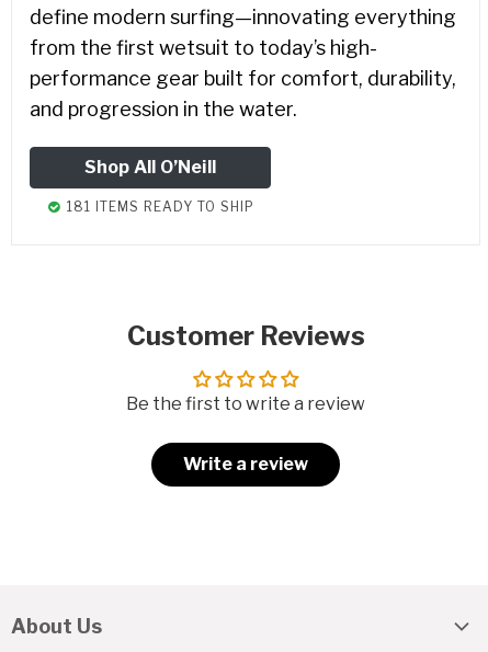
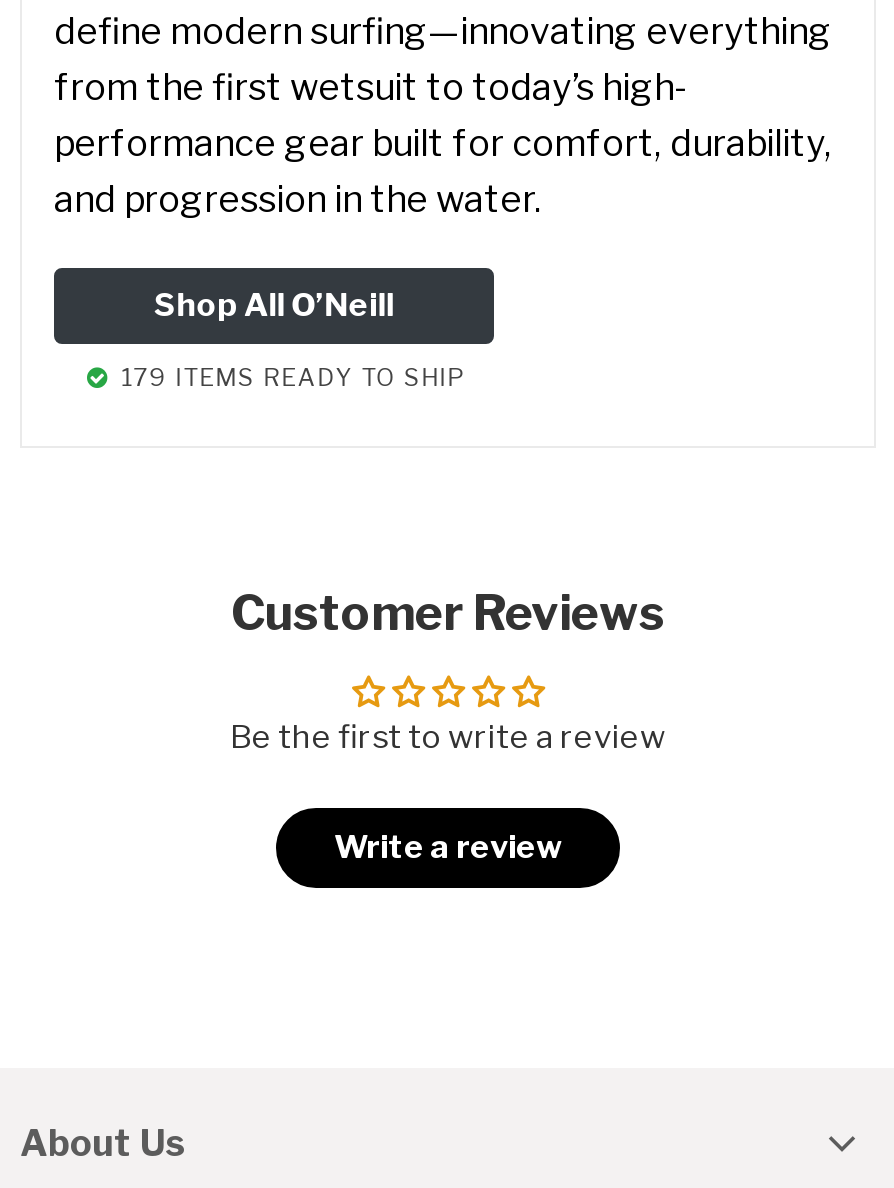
- 181 ITEMS READY TO SHIP
+ 179 ITEMS READY TO SHIP
